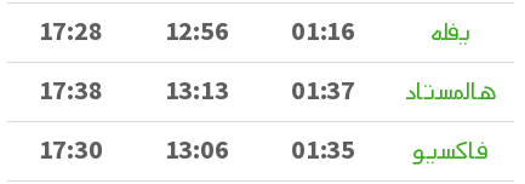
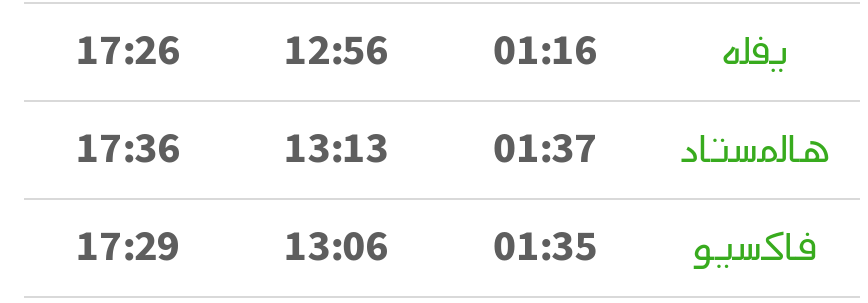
- 17:28 12:56 01:16
+ 17:26 12:56 01:16

- هالمستاد 01:37 13:13 17:38
+ هالمستاد 01:37 13:13 17:36

- 17:30
+ 17:29
